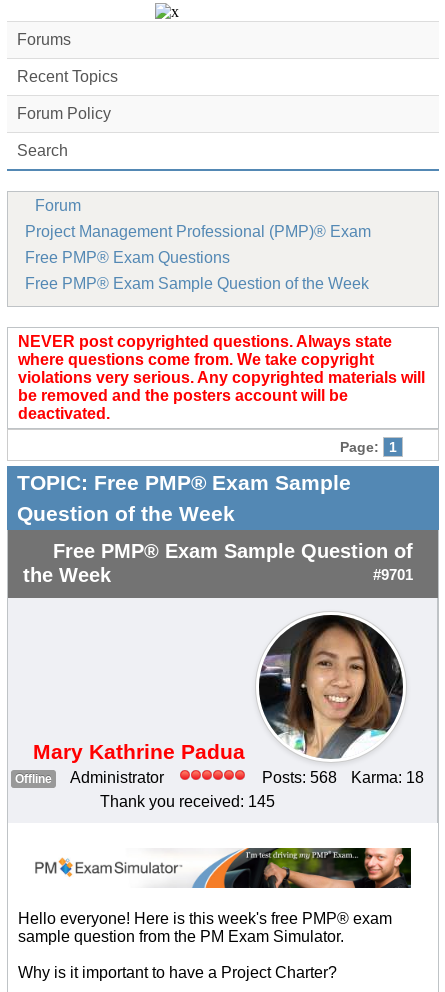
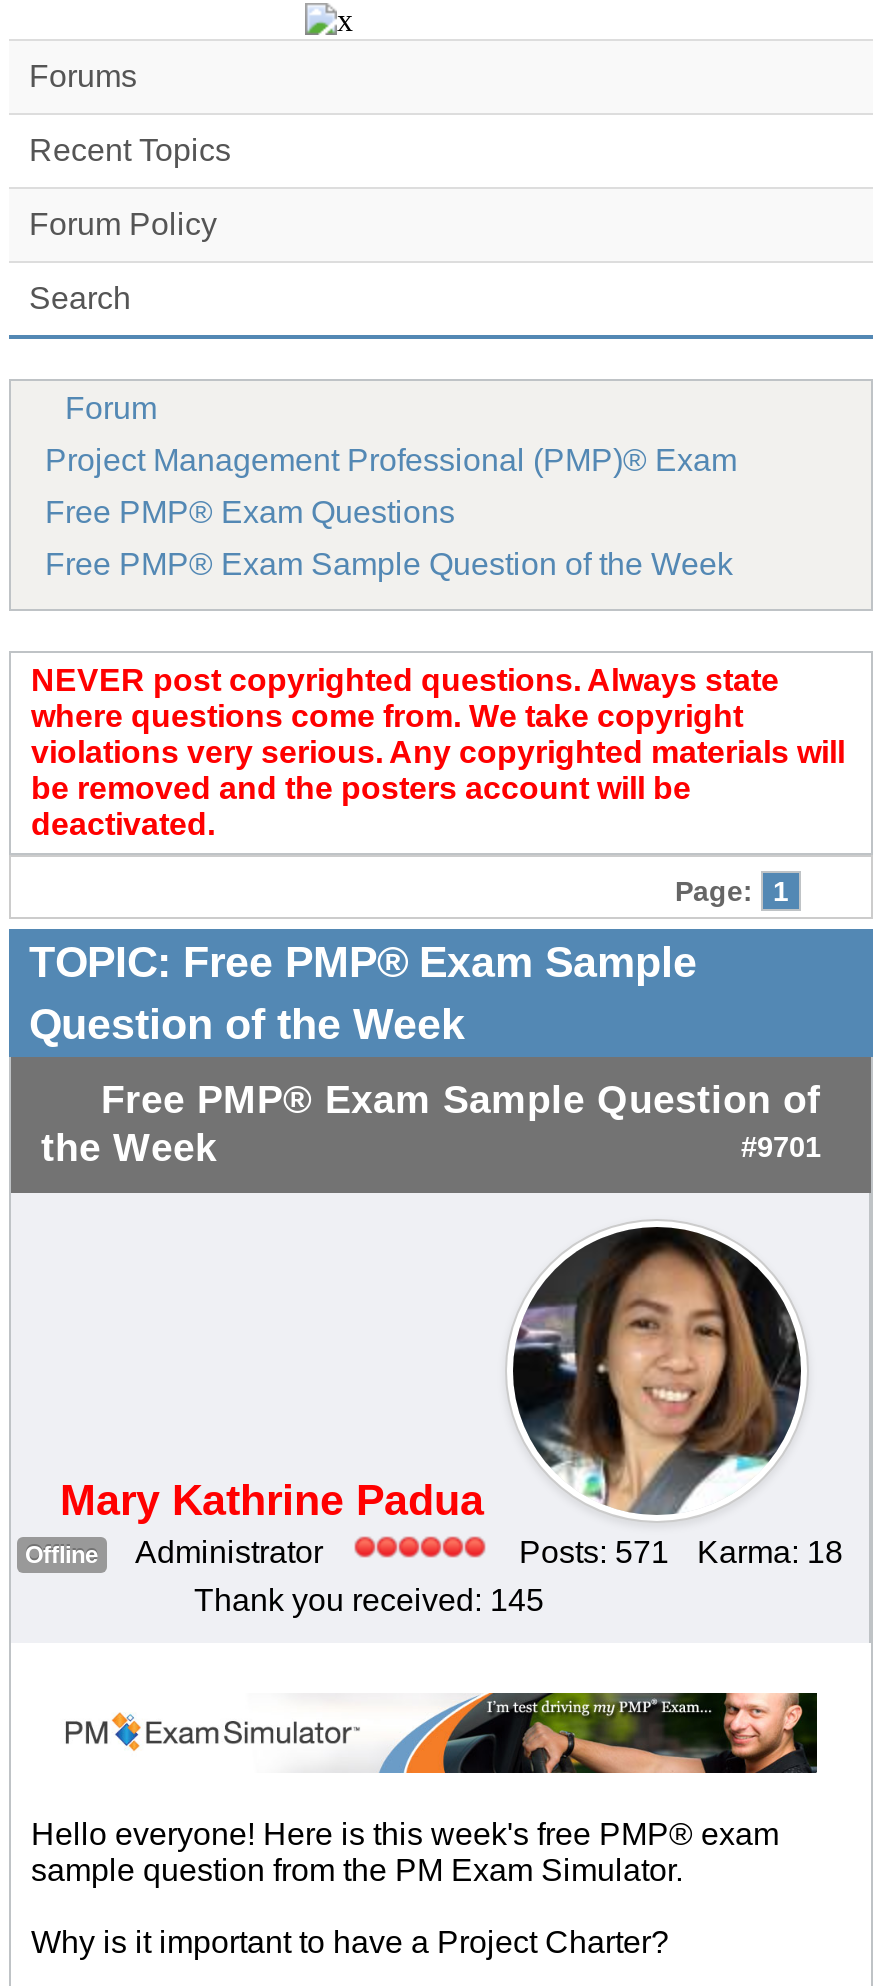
- Posts: 568 Karma: 18
+ Posts: 571 Karma: 18
